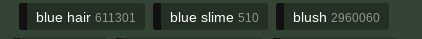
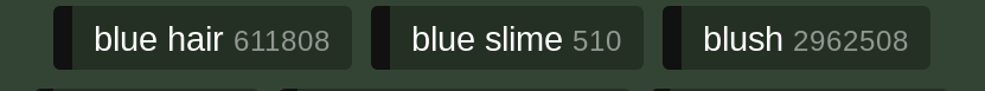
- blue hair 611301
+ blue hair 611808

- blush 2960060
+ blush 2962508
